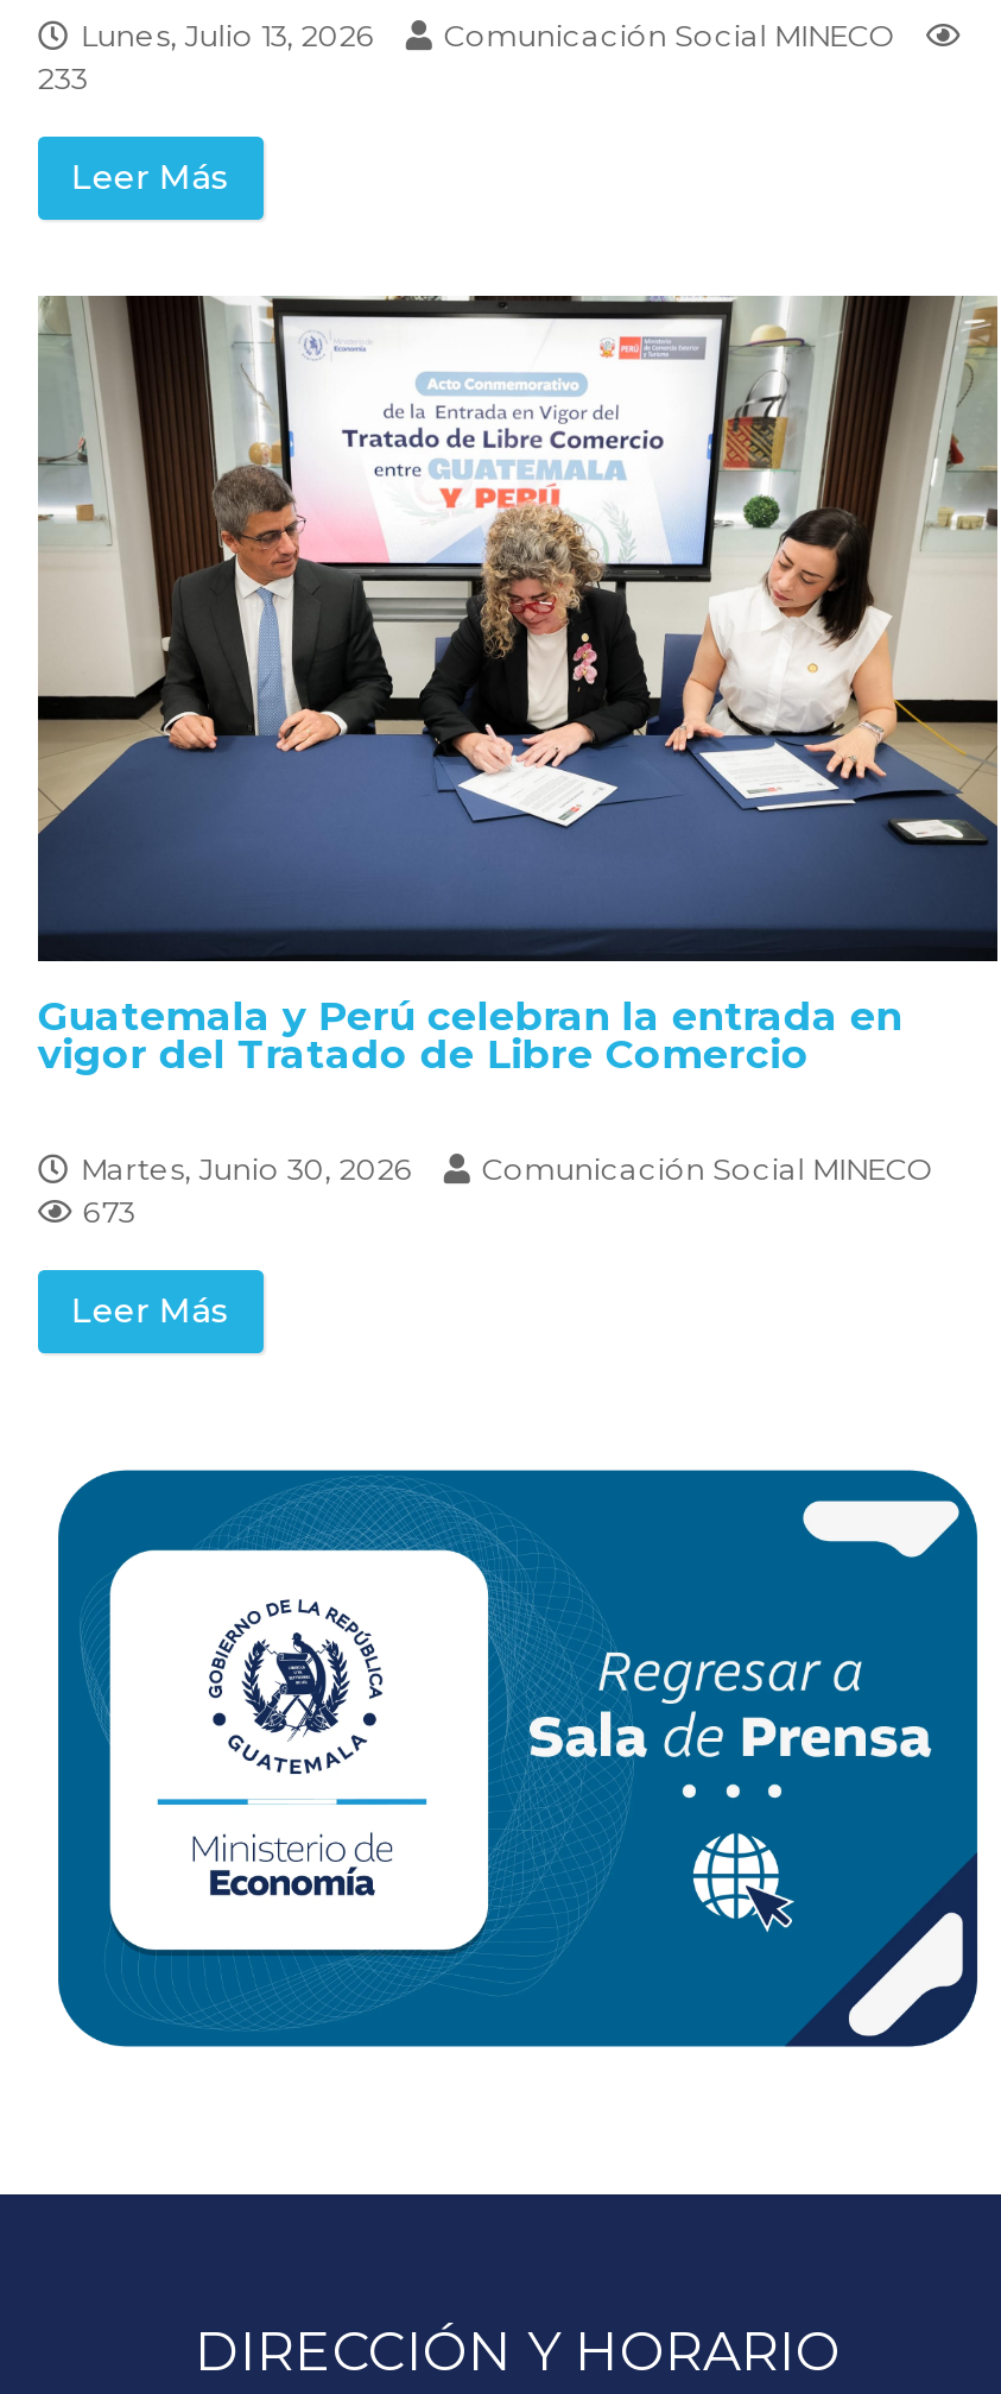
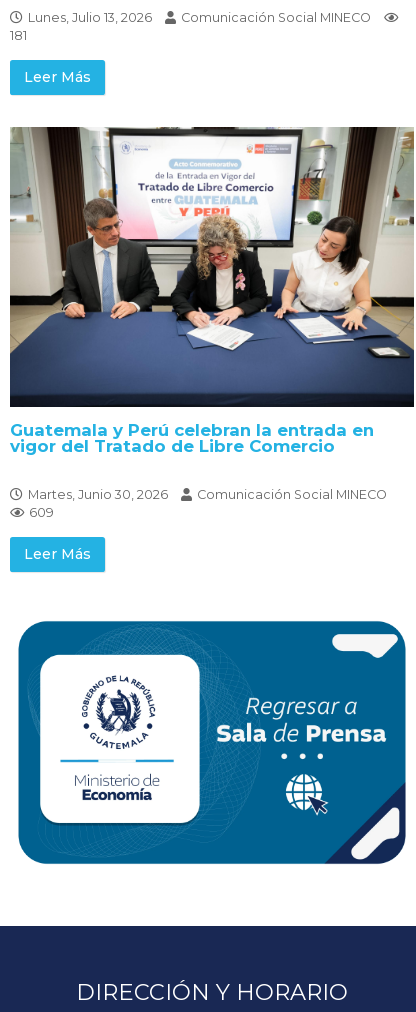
- 233
+ 181

- 673
+ 609
